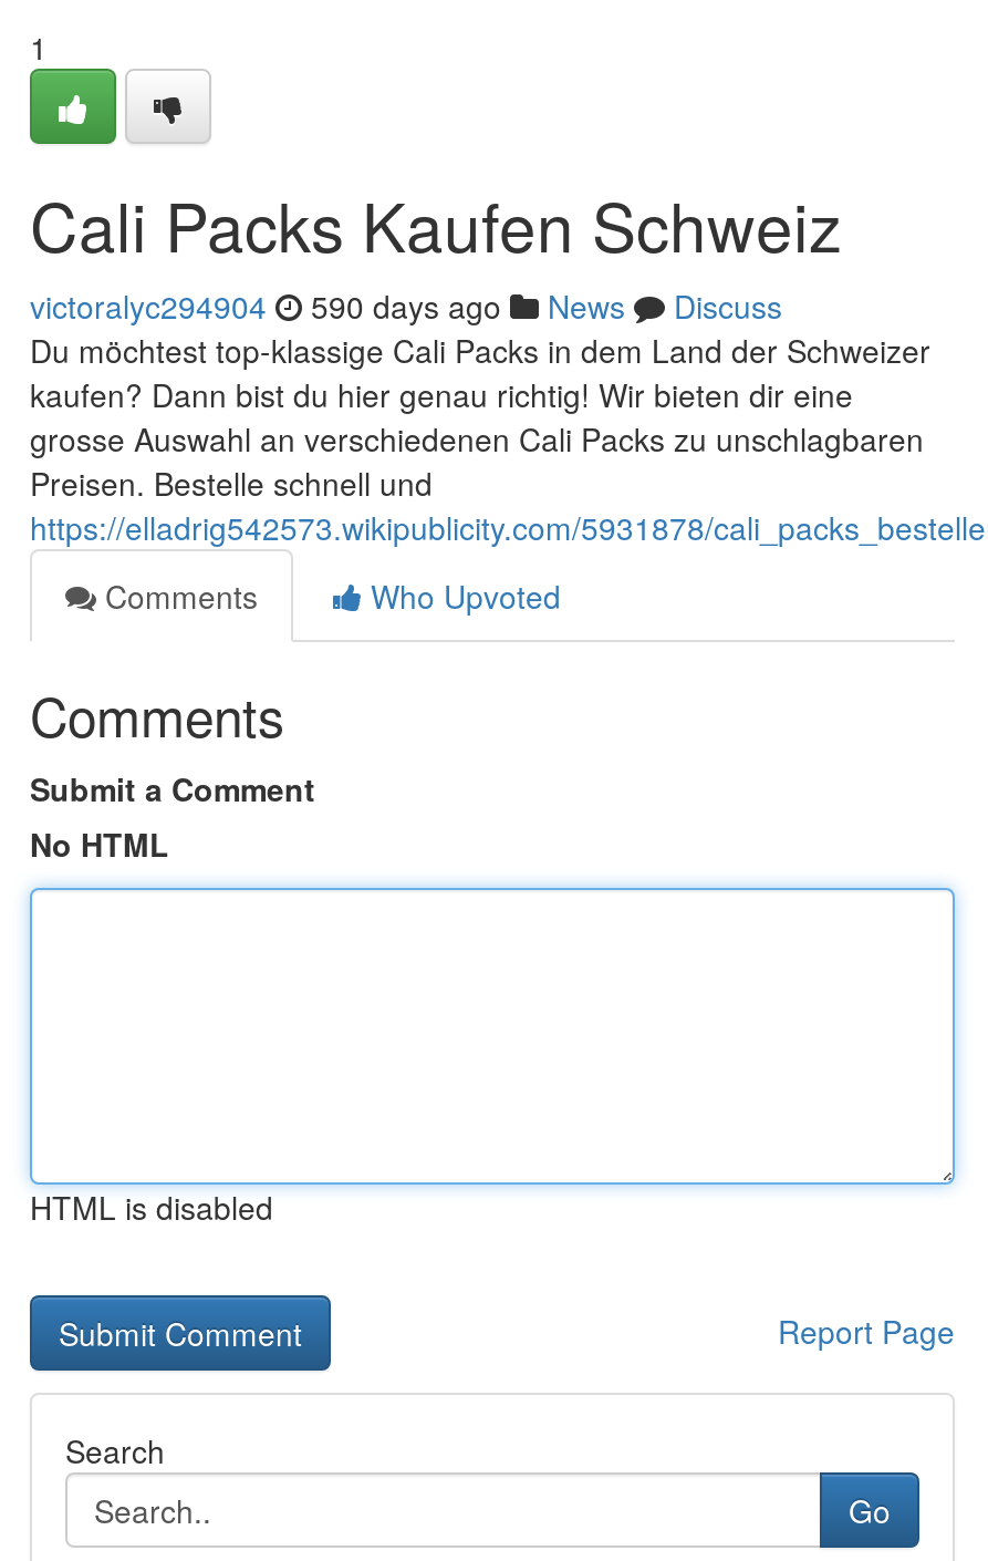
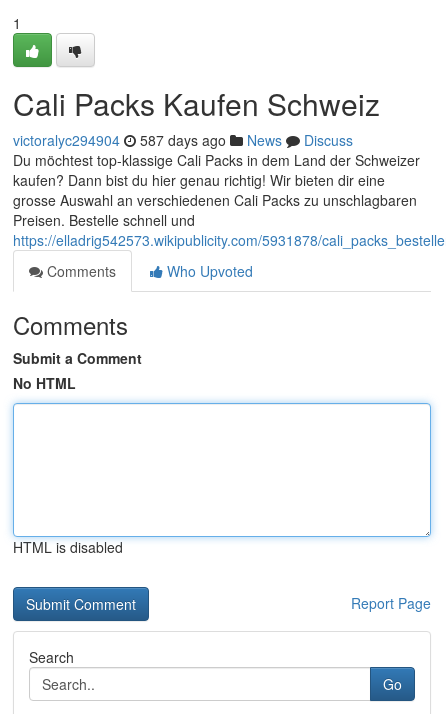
- victoralyc294904 590 days ago News Discuss
+ victoralyc294904 587 days ago News Discuss
